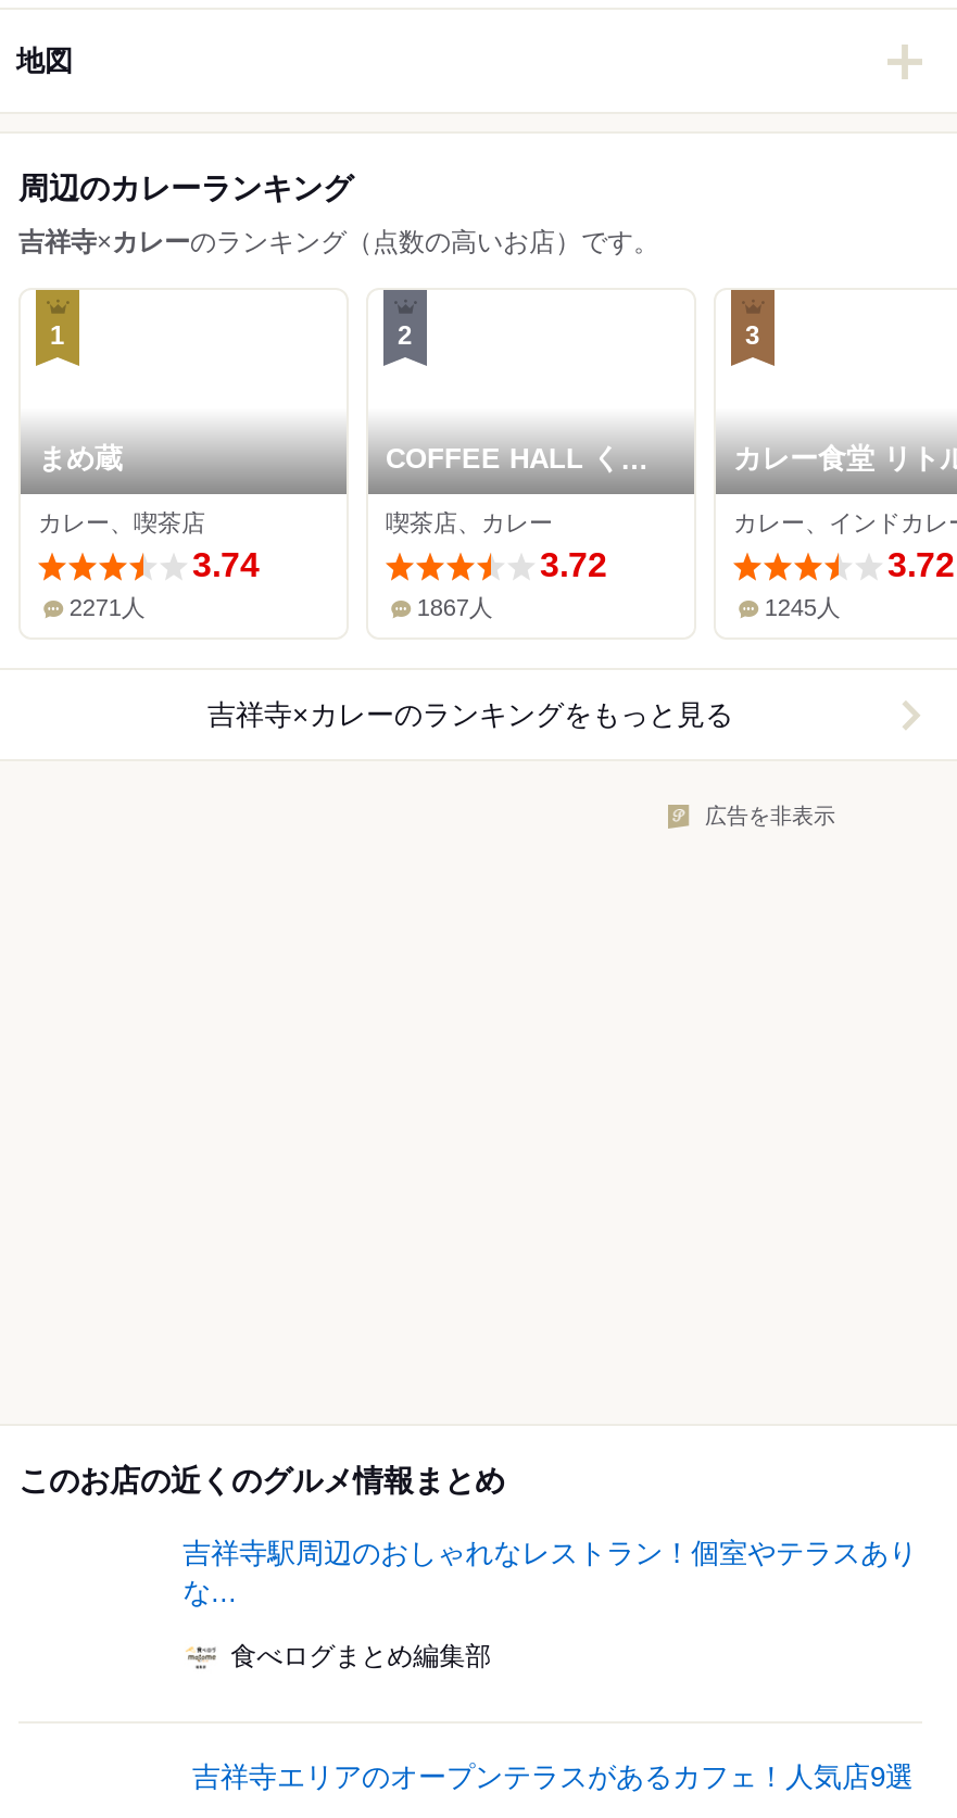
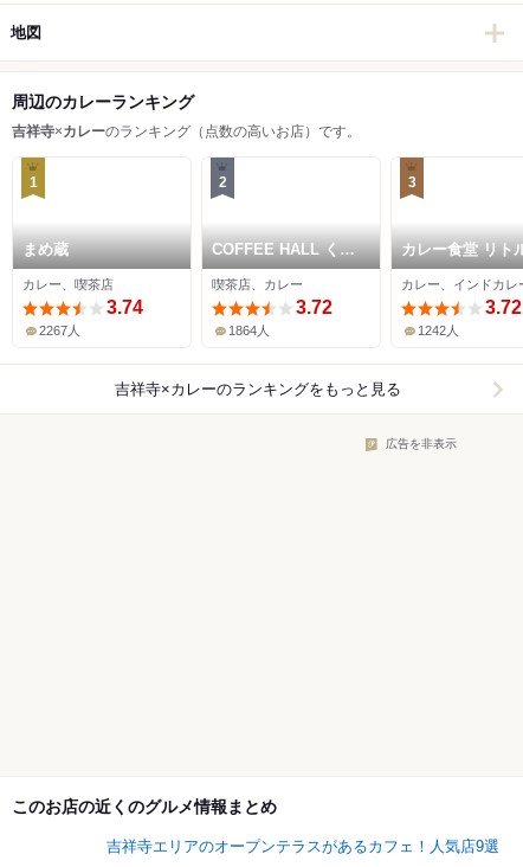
- 2271人
+ 2267人

- 1867人
+ 1864人

- 1245人
+ 1242人

- 吉祥寺駅周辺のおしゃれなレストラン！個室やテラスあり
- な...
- 食べログまとめ編集部
